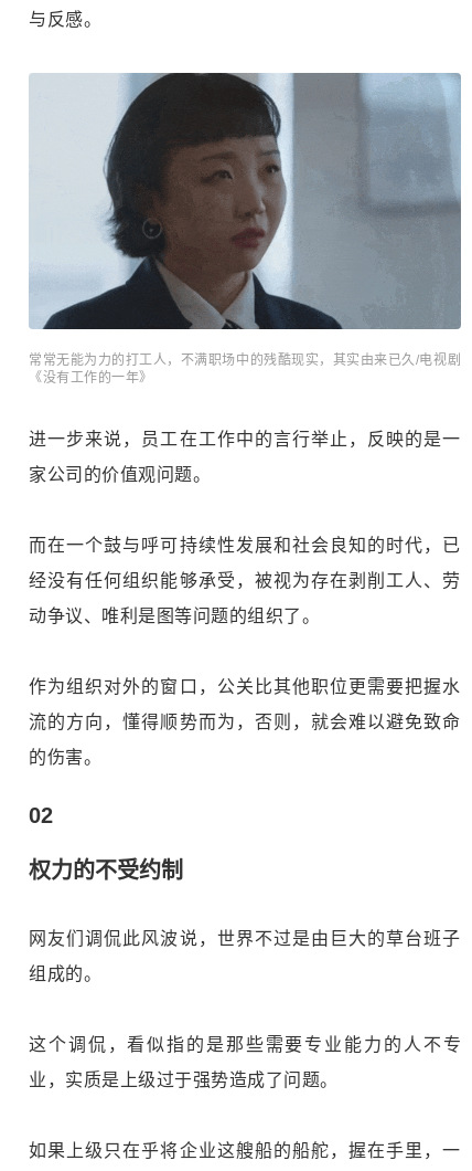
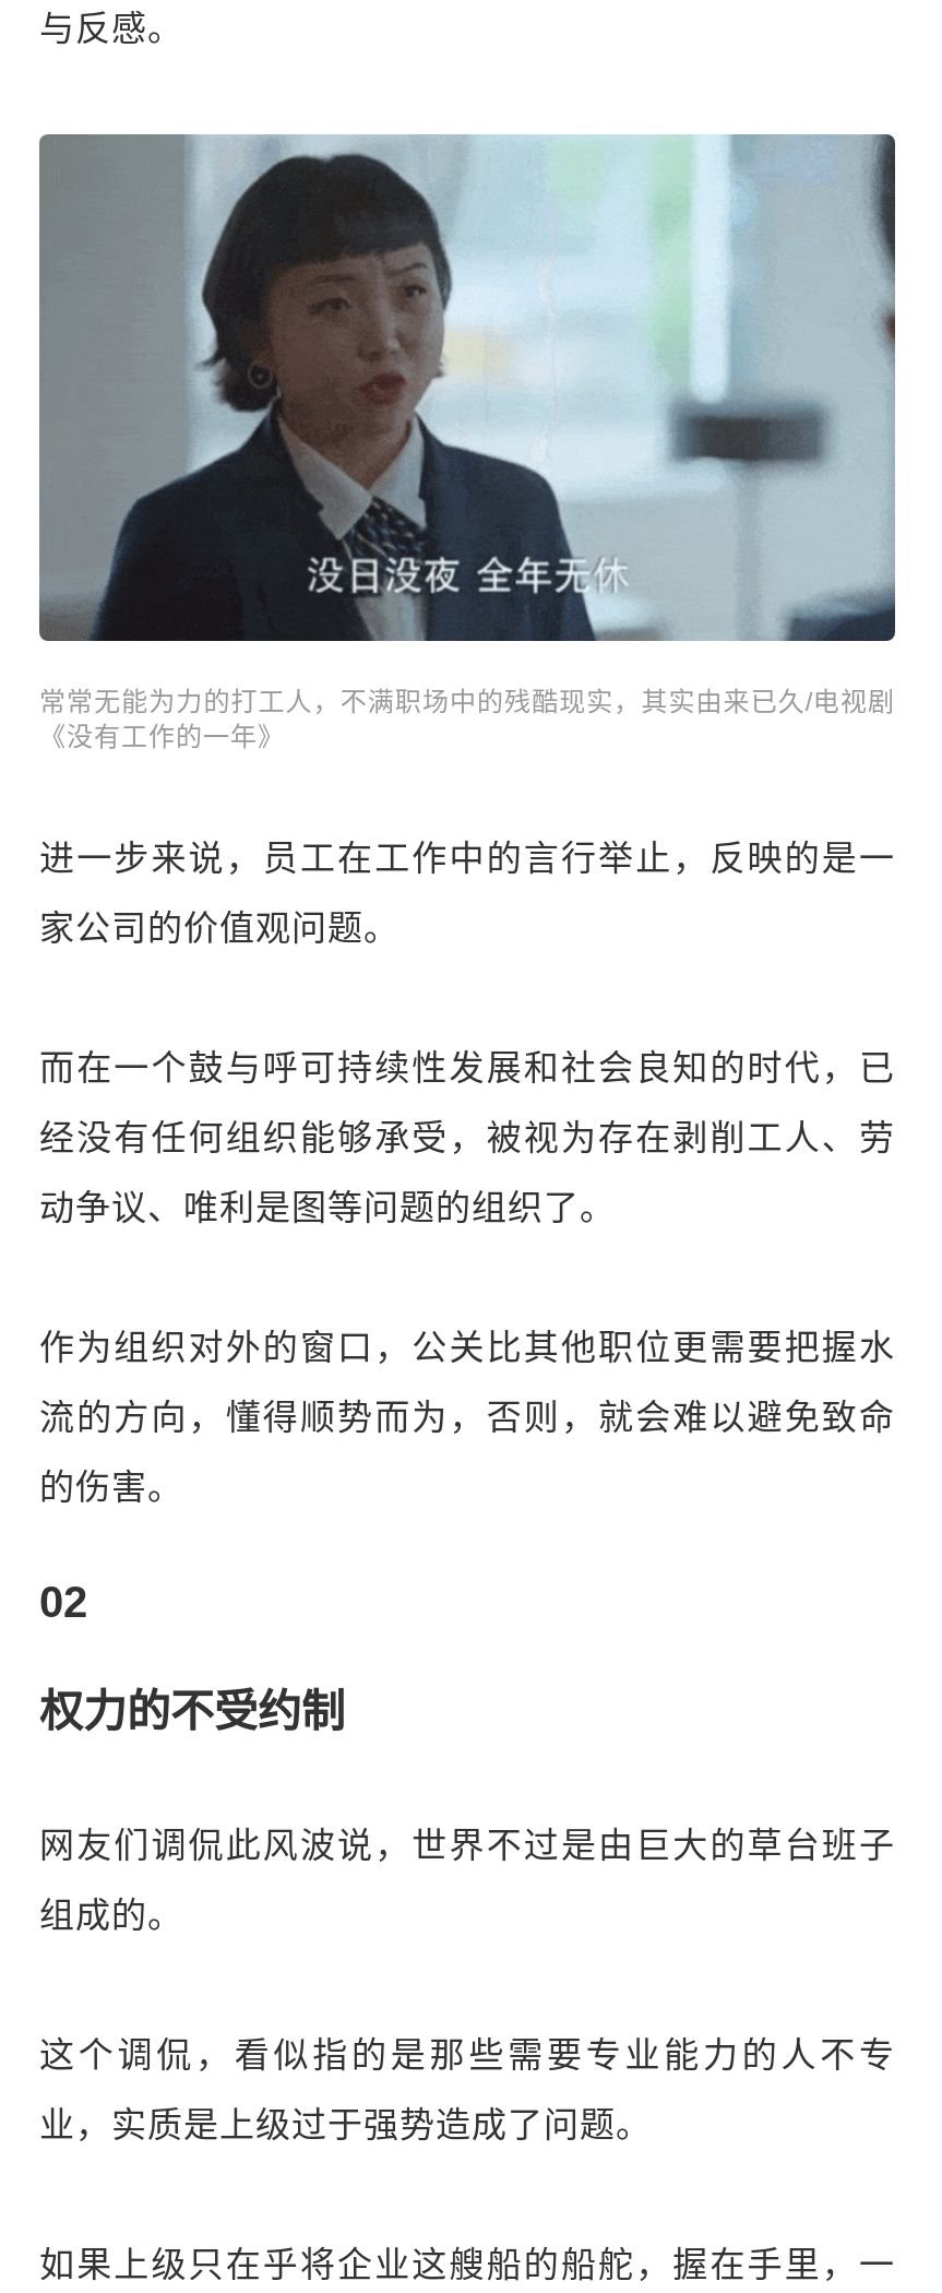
- [image]
+ [image]
